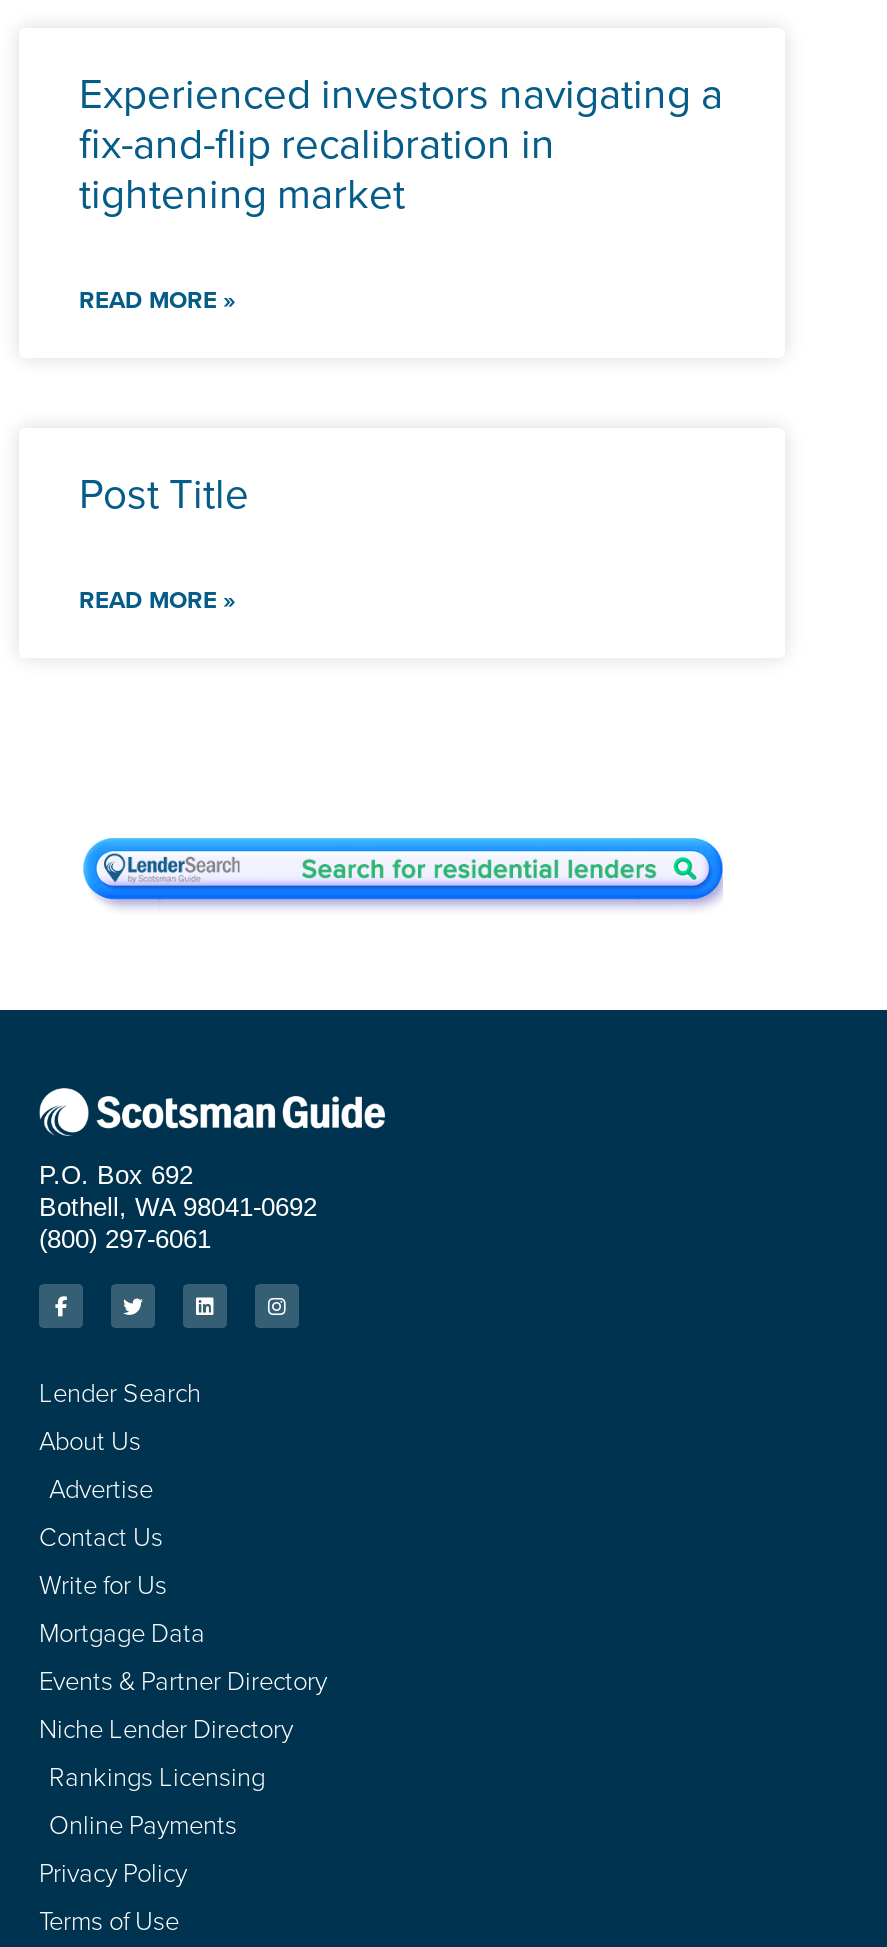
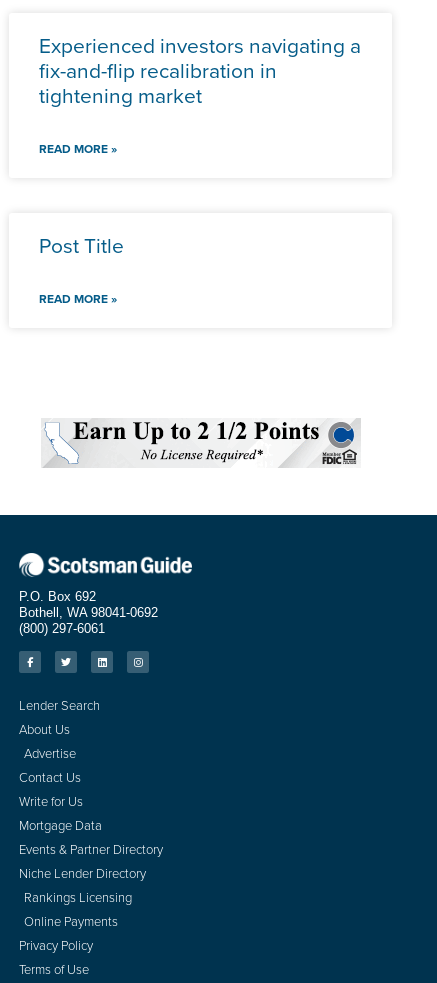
- [image]
+ [image]
